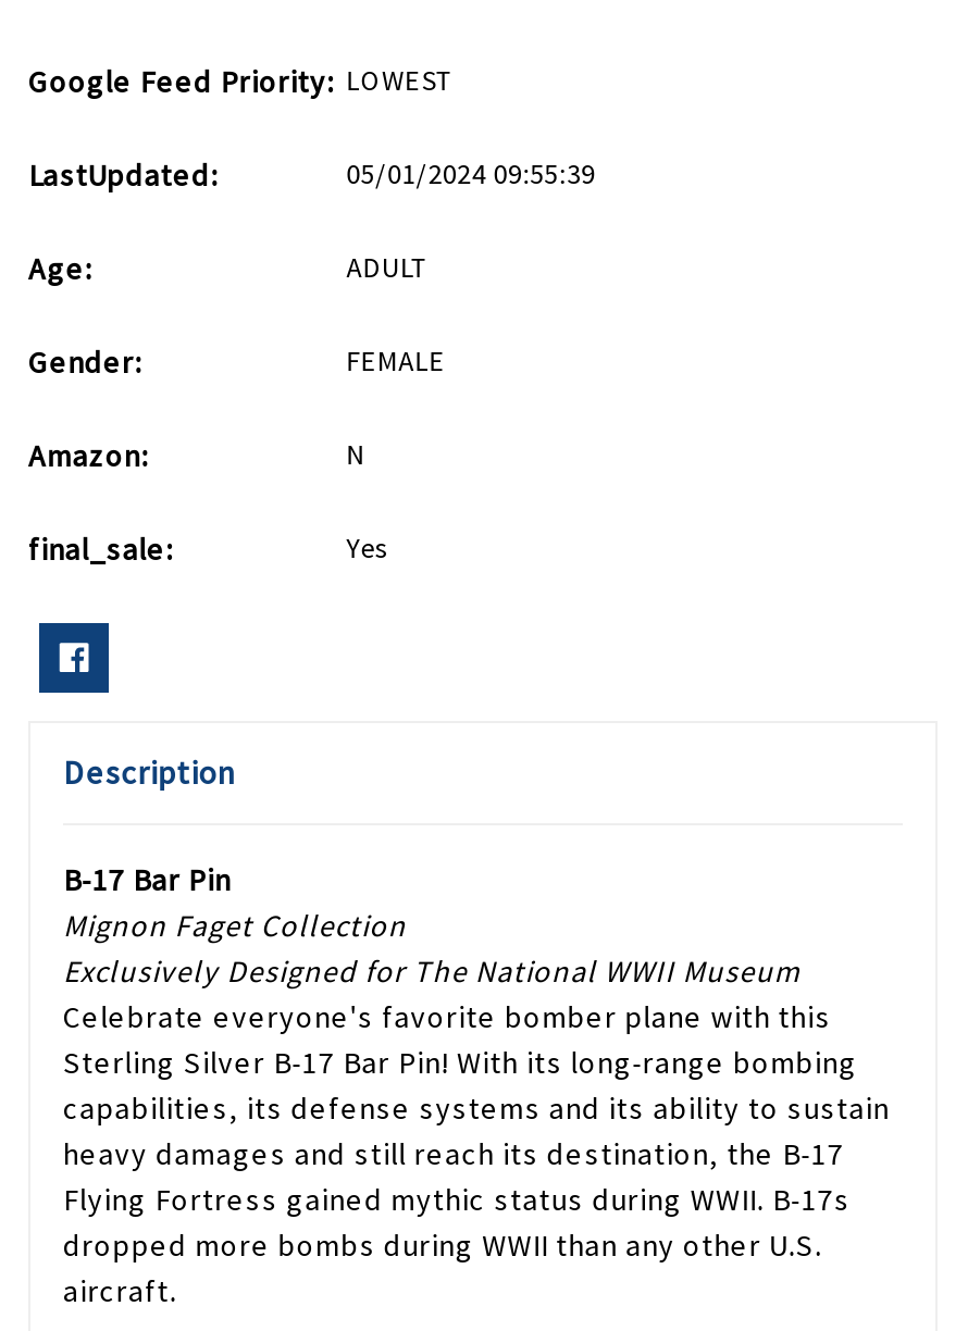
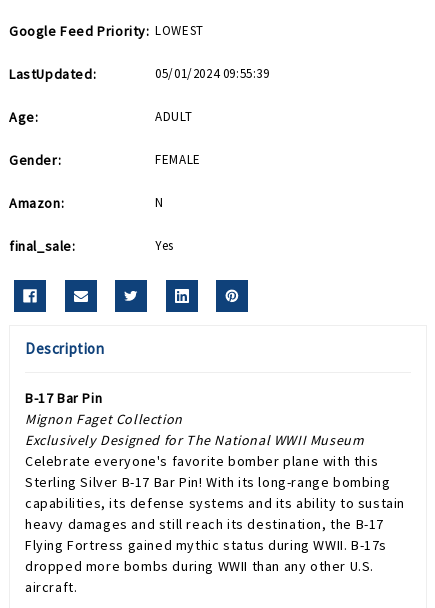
+ [image]

+ [image]

+ [image]

+ [image]
